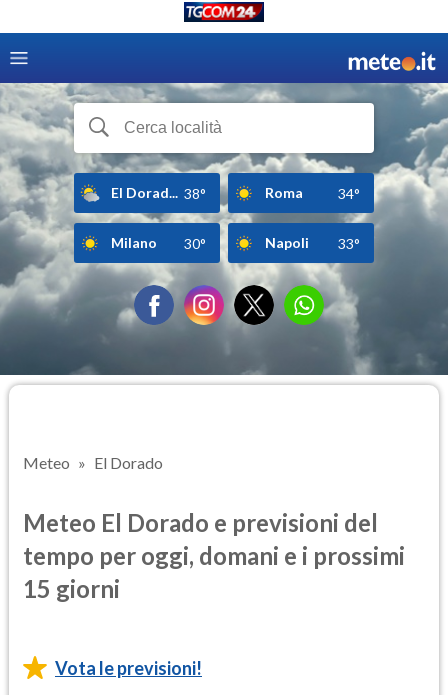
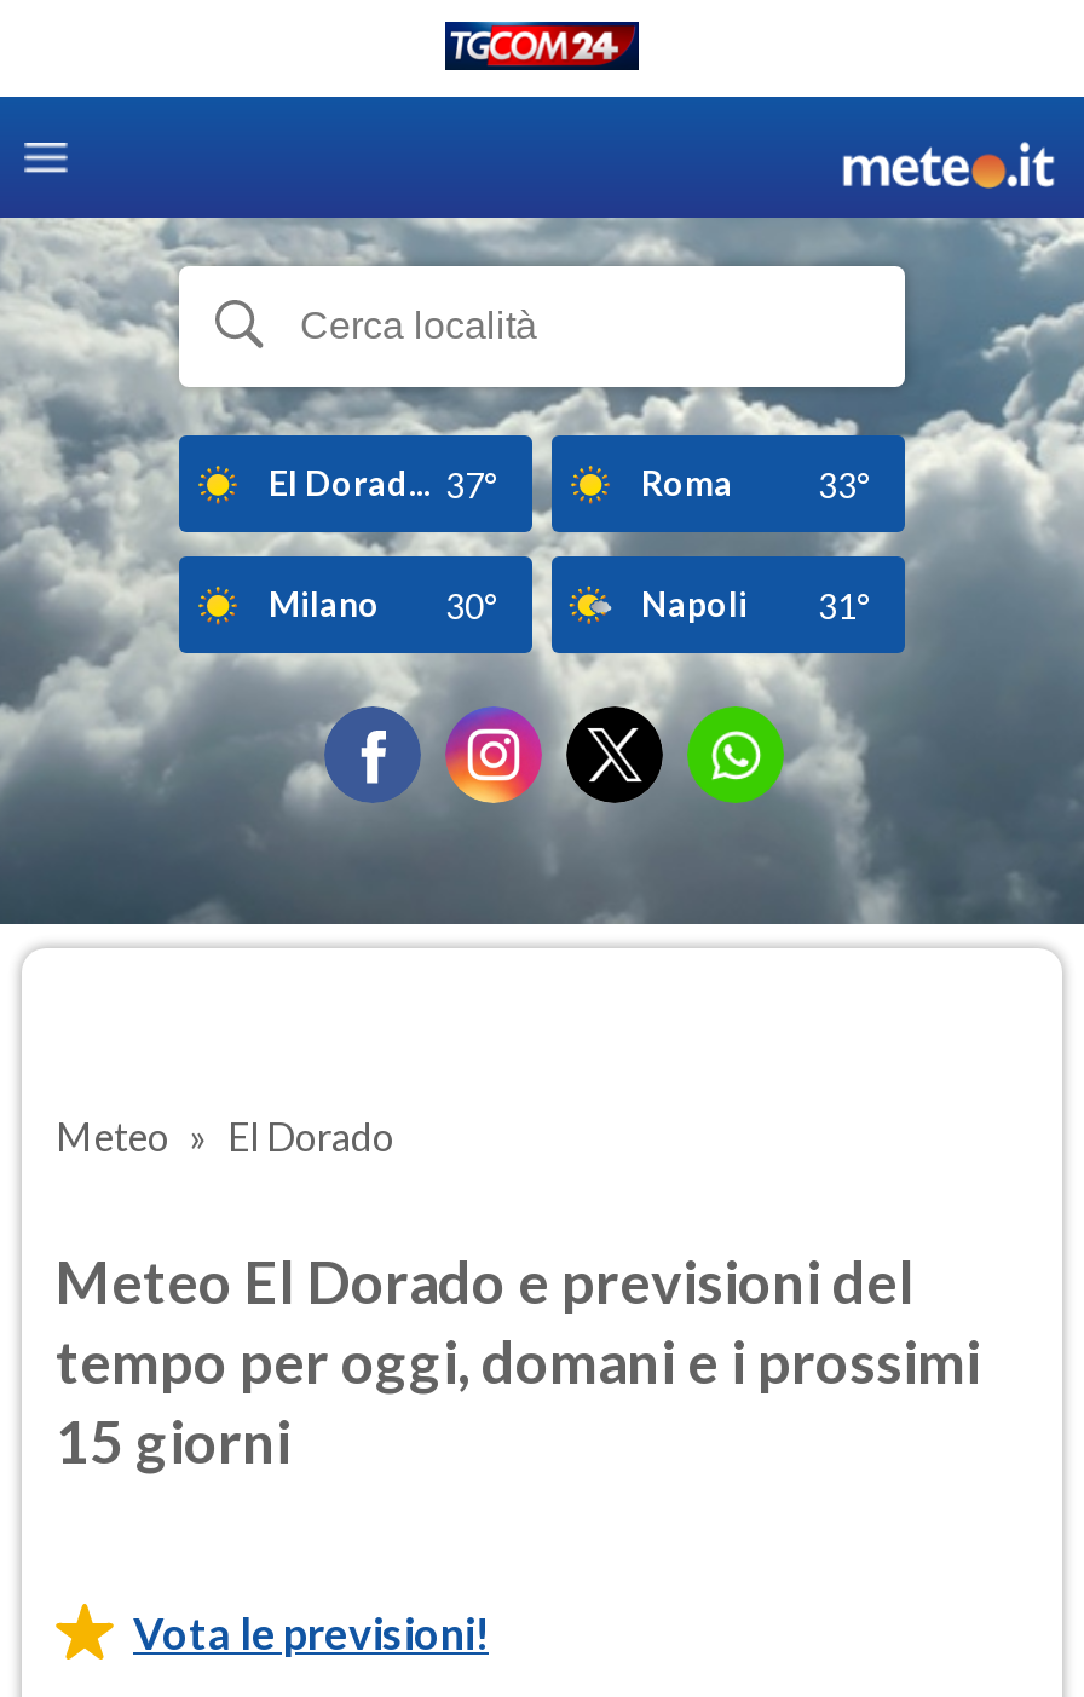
- El Dorad... 38°
+ El Dorad... 37°

- 34°
+ 33°

- Napoli 33°
+ Napoli 31°
